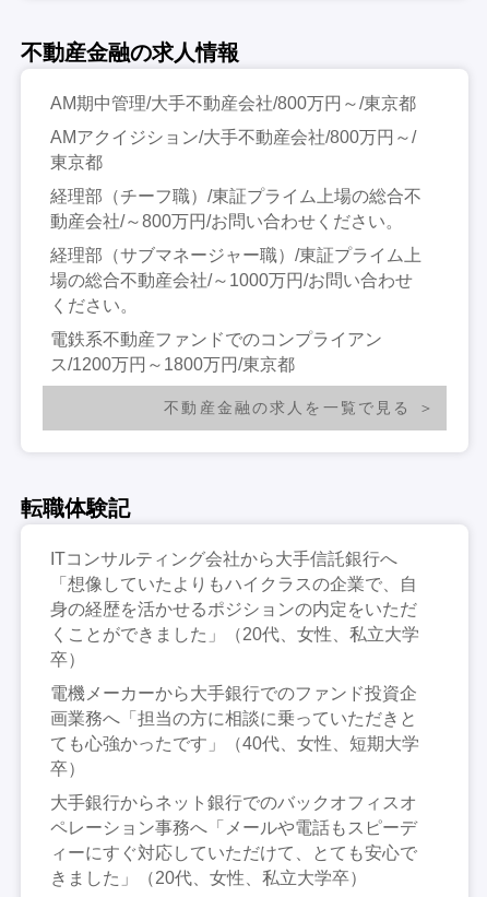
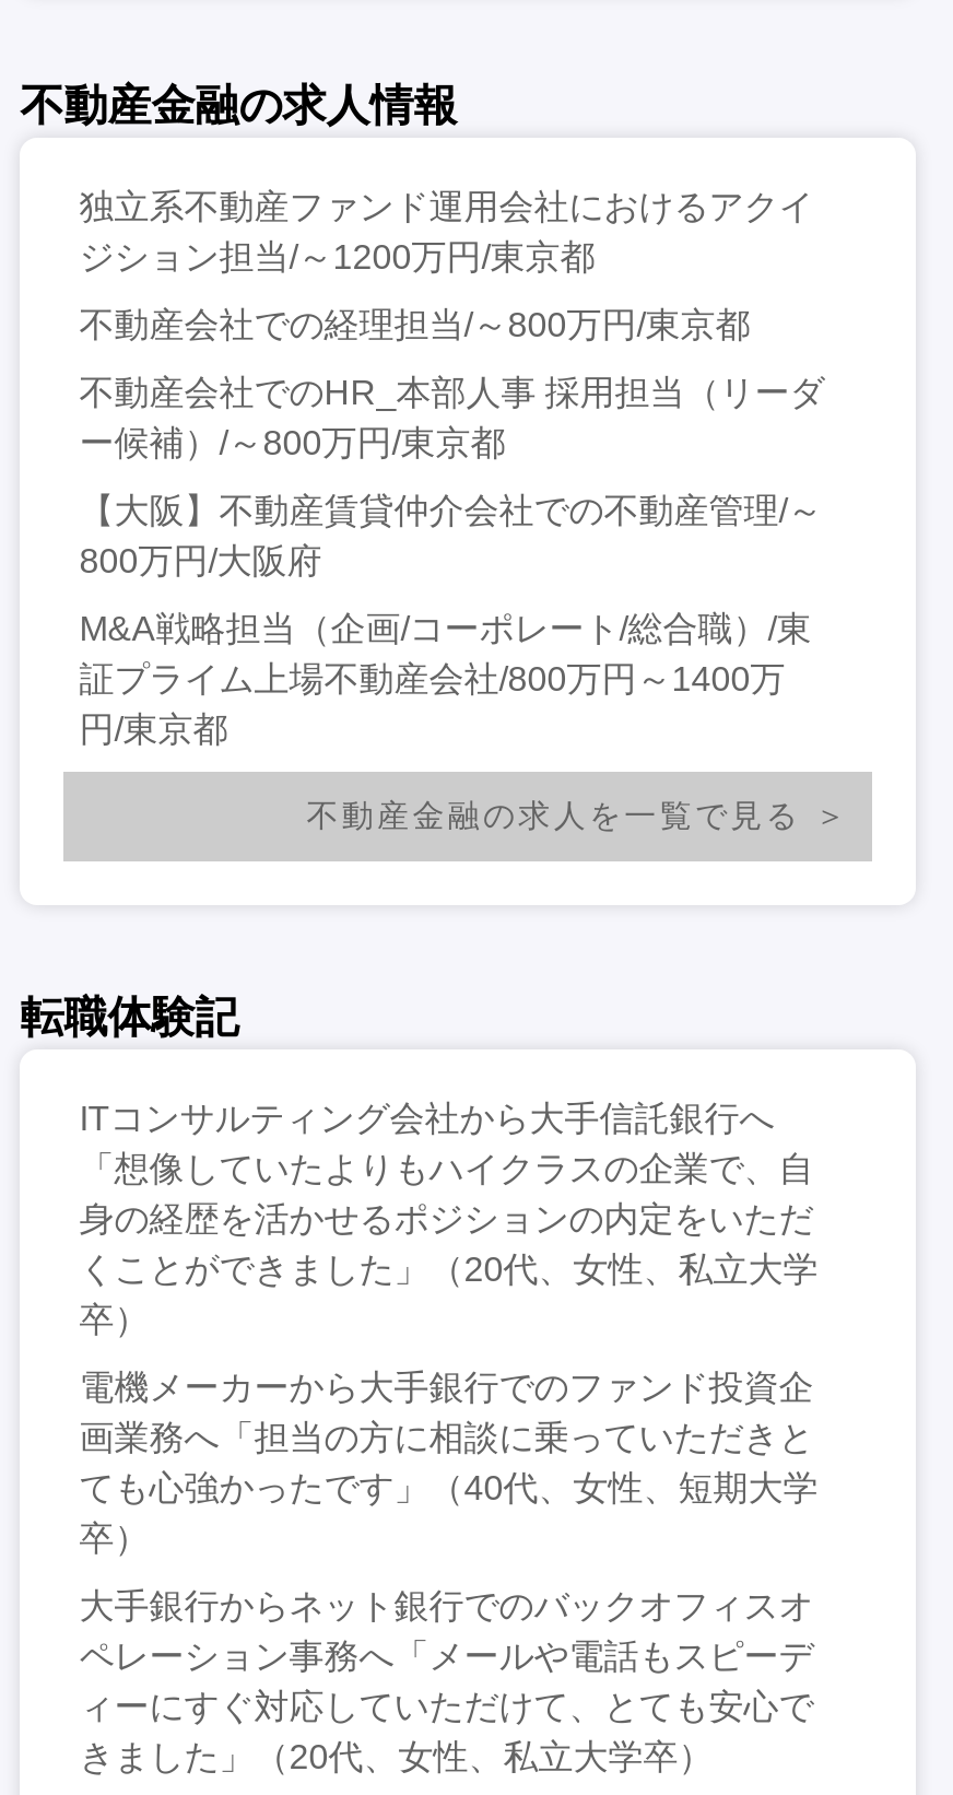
- AM期中管理/大手不動産会社/800万円～/東京都
+ 独立系不動産ファンド運用会社におけるアクイ
+ ジション担当/～1200万円/東京都

- AMアクイジション/大手不動産会社/800万円～/
- 東京都
+ 不動産会社での経理担当/～800万円/東京都

- 経理部（チーフ職）/東証プライム上場の総合不
- 動産会社/～800万円/お問い合わせください。
+ 不動産会社でのHR_本部人事 採用担当（リーダ
+ ー候補）/～800万円/東京都

- 経理部（サブマネージャー職）/東証プライム上
- 場の総合不動産会社/～1000万円/お問い合わせ
- ください。
+ 【大阪】不動産賃貸仲介会社での不動産管理/～
+ 800万円/大阪府

- 電鉄系不動産ファンドでのコンプライアン
- ス/1200万円～1800万円/東京都
+ M&A戦略担当（企画/コーポレート/総合職）/東
+ 証プライム上場不動産会社/800万円～1400万
+ 円/東京都
